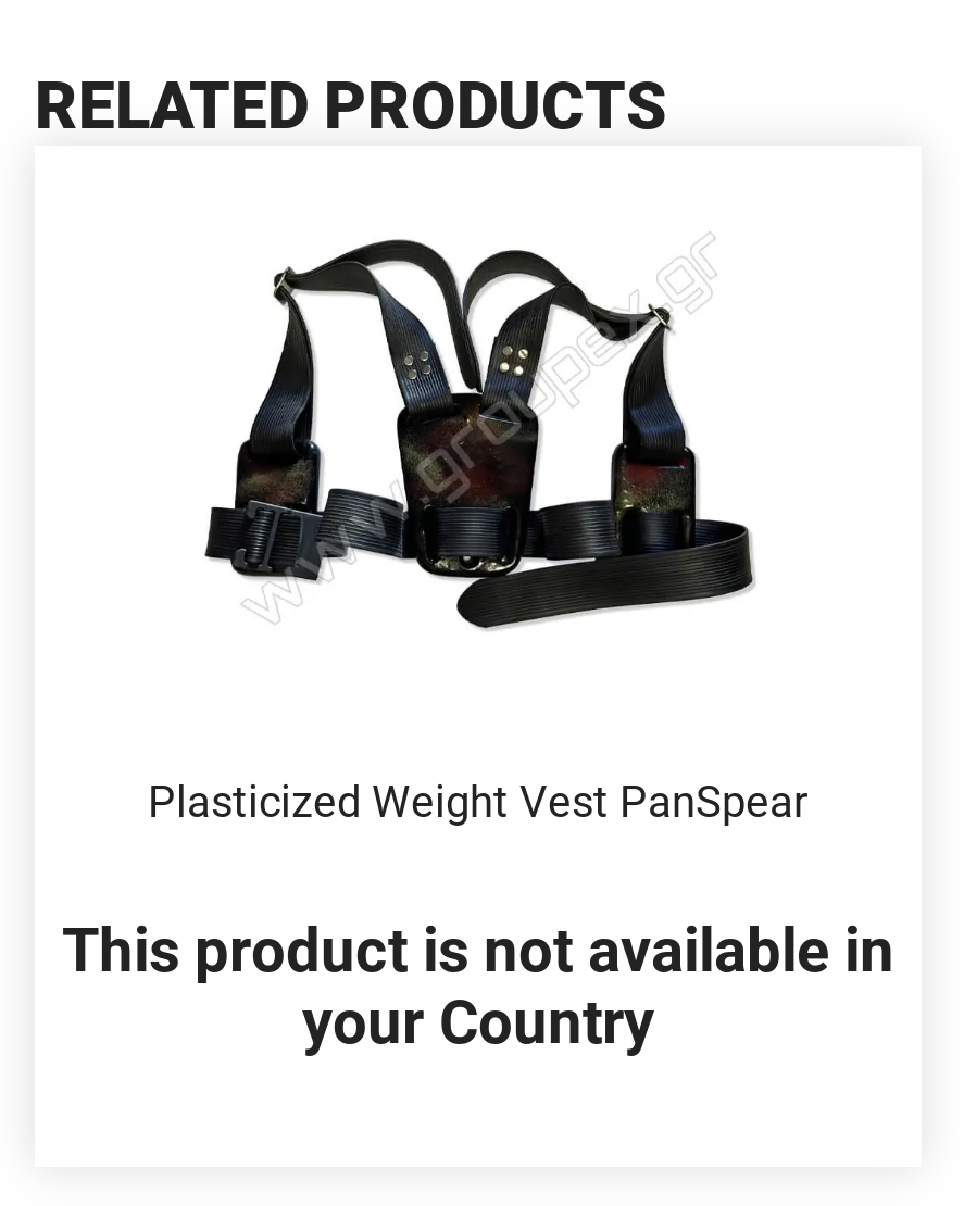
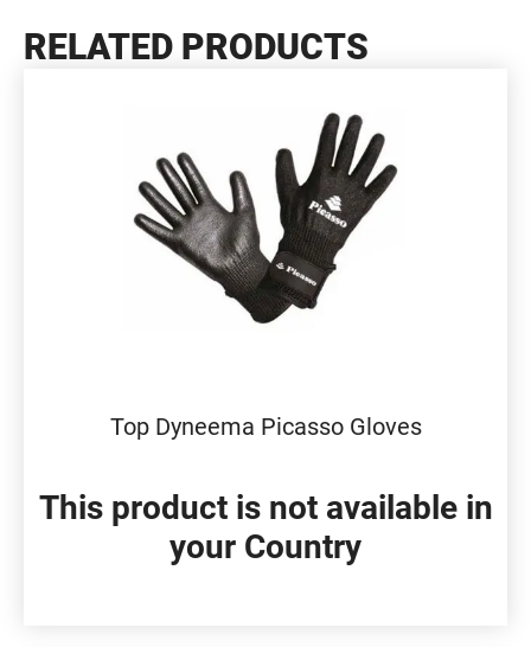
- [image]
+ [image]

- Plasticized Weight Vest PanSpear
+ Top Dyneema Picasso Gloves
